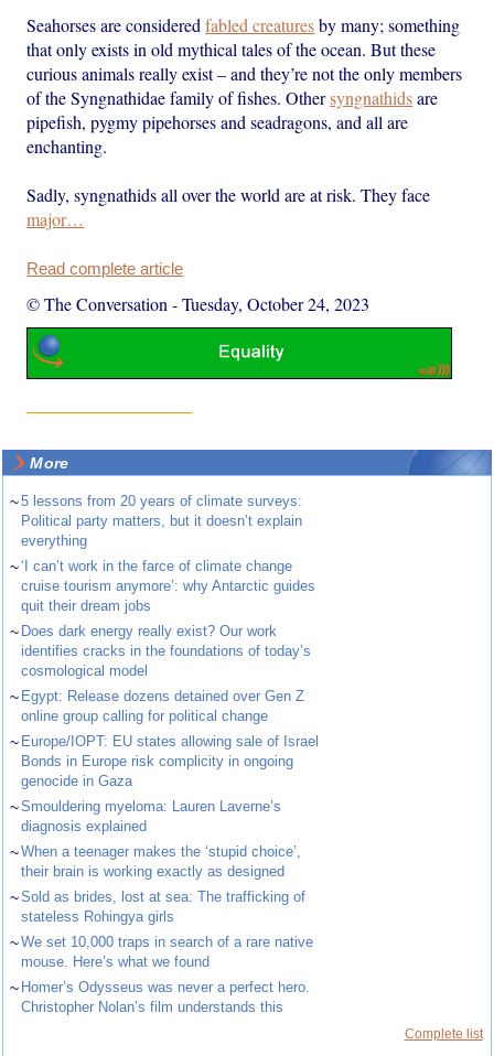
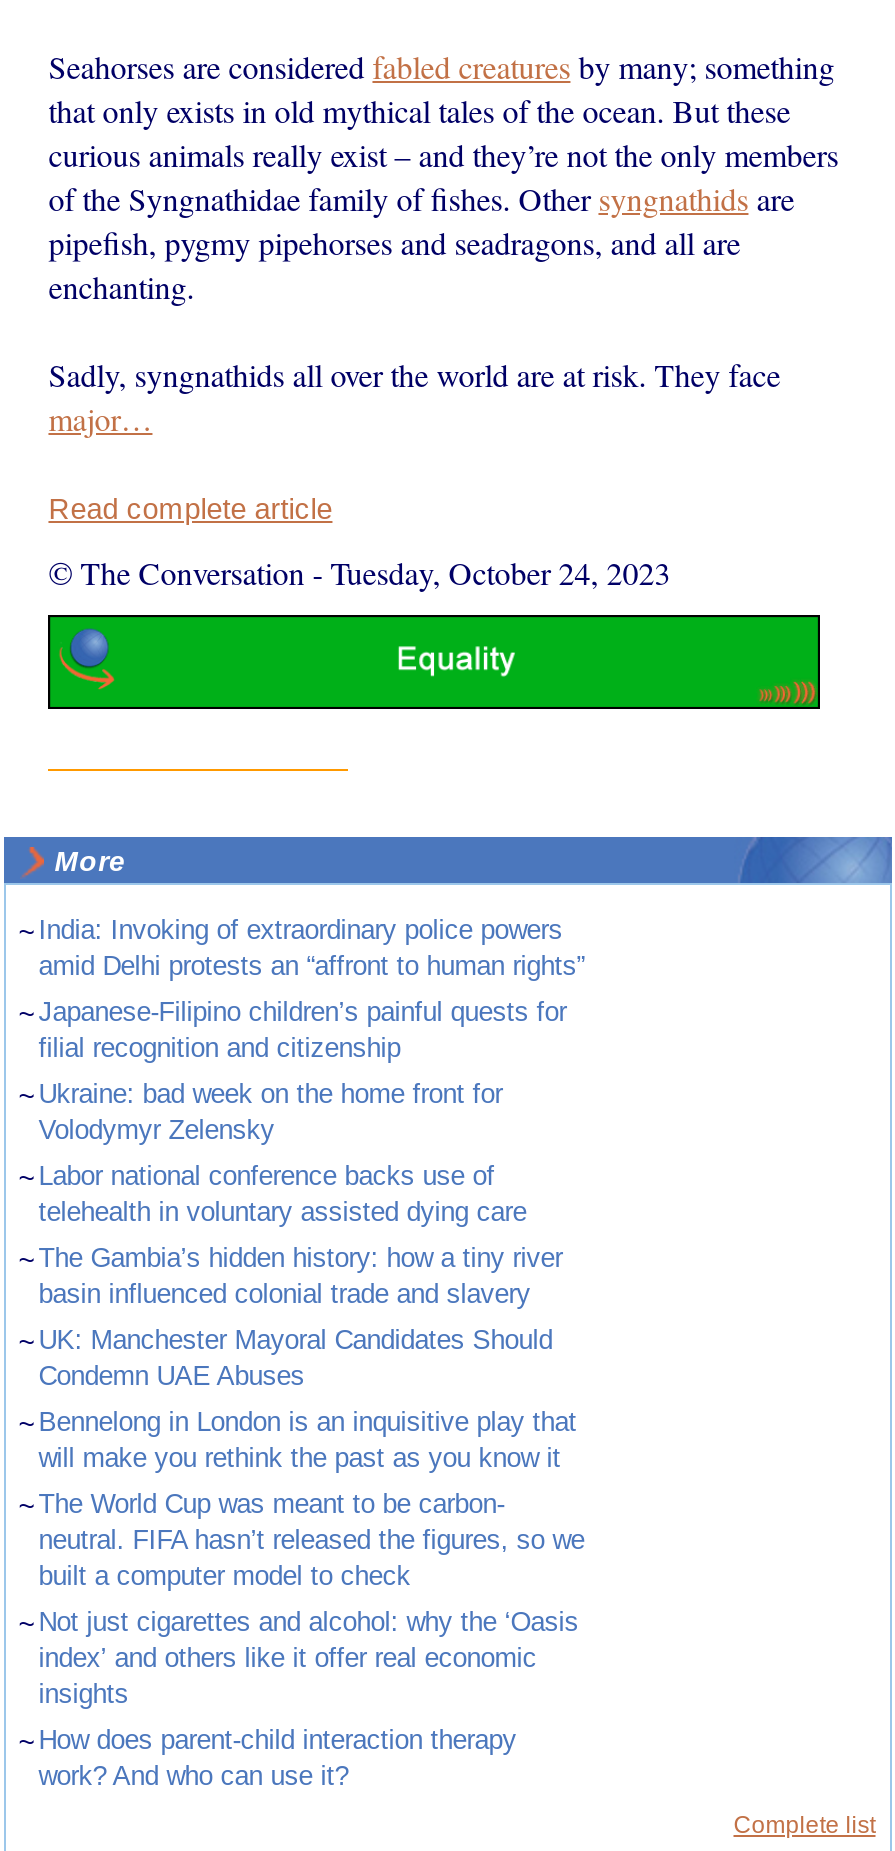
- ~ 5 lessons from 20 years of climate surveys:
- Political party matters, but it doesn’t explain
- everything
+ ~ India: Invoking of extraordinary police powers
+ amid Delhi protests an “affront to human rights”

- ~ ‘I can’t work in the farce of climate change
- cruise tourism anymore’: why Antarctic guides
- quit their dream jobs
+ ~ Japanese-Filipino children’s painful quests for
+ filial recognition and citizenship

- ~ Does dark energy really exist? Our work
- identifies cracks in the foundations of today’s
- cosmological model
+ ~ Ukraine: bad week on the home front for
+ Volodymyr Zelensky

- ~ Egypt: Release dozens detained over Gen Z
- online group calling for political change
+ ~ Labor national conference backs use of
+ telehealth in voluntary assisted dying care

- ~ Europe/IOPT: EU states allowing sale of Israel
- Bonds in Europe risk complicity in ongoing
- genocide in Gaza
+ ~ The Gambia’s hidden history: how a tiny river
+ basin influenced colonial trade and slavery

- ~ Smouldering myeloma: Lauren Laverne’s
- diagnosis explained
+ ~ UK: Manchester Mayoral Candidates Should
+ Condemn UAE Abuses

- ~ When a teenager makes the ‘stupid choice’,
- their brain is working exactly as designed
+ ~ Bennelong in London is an inquisitive play that
+ will make you rethink the past as you know it

- ~ Sold as brides, lost at sea: The trafficking of
- stateless Rohingya girls
+ ~ The World Cup was meant to be carbon-
+ neutral. FIFA hasn’t released the figures, so we
+ built a computer model to check

- ~ We set 10,000 traps in search of a rare native
- mouse. Here’s what we found
+ ~ Not just cigarettes and alcohol: why the ‘Oasis
+ index’ and others like it offer real economic
+ insights

- ~ Homer’s Odysseus was never a perfect hero.
- Christopher Nolan’s film understands this
+ ~ How does parent-child interaction therapy
+ work? And who can use it?
